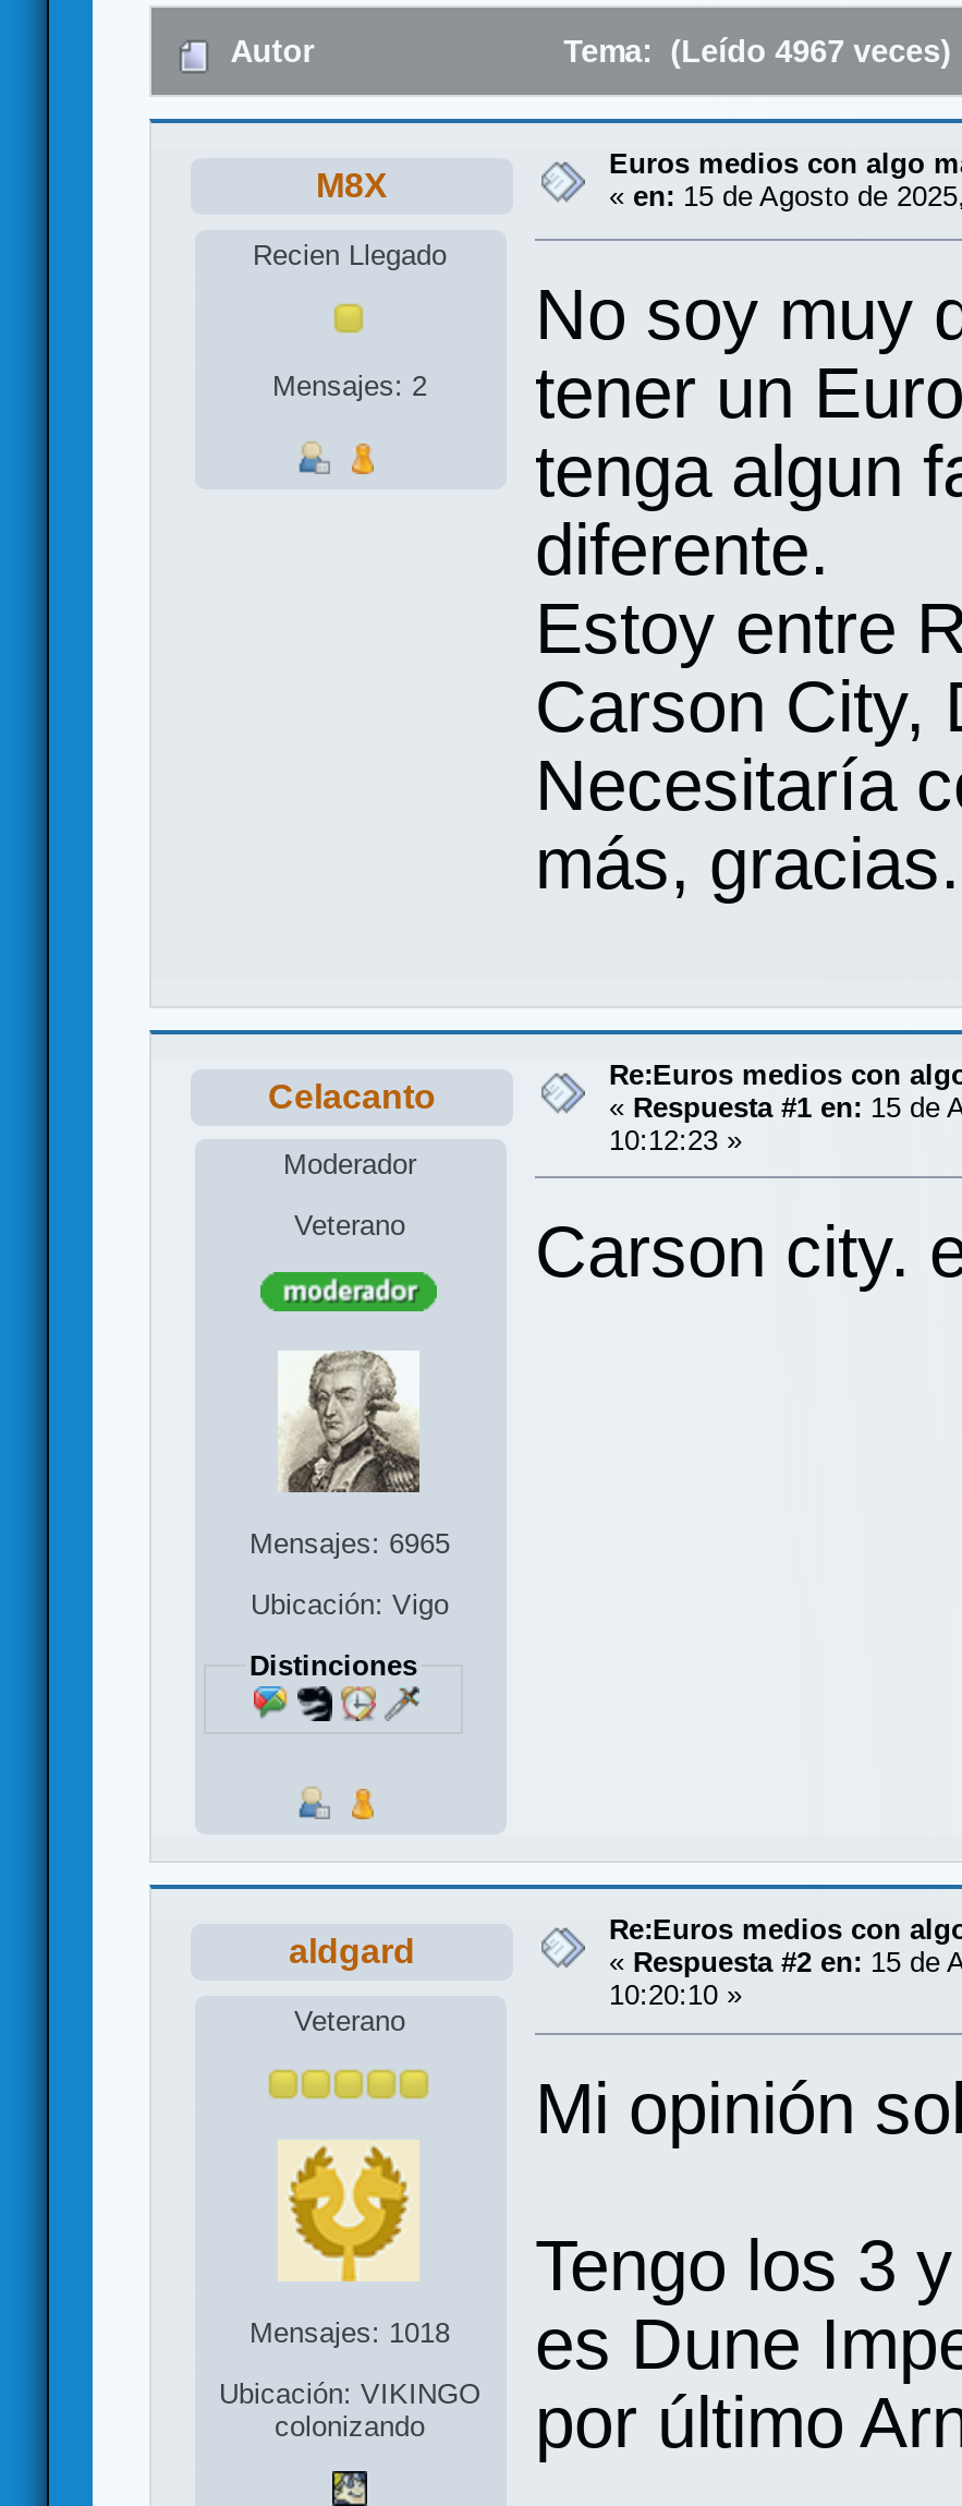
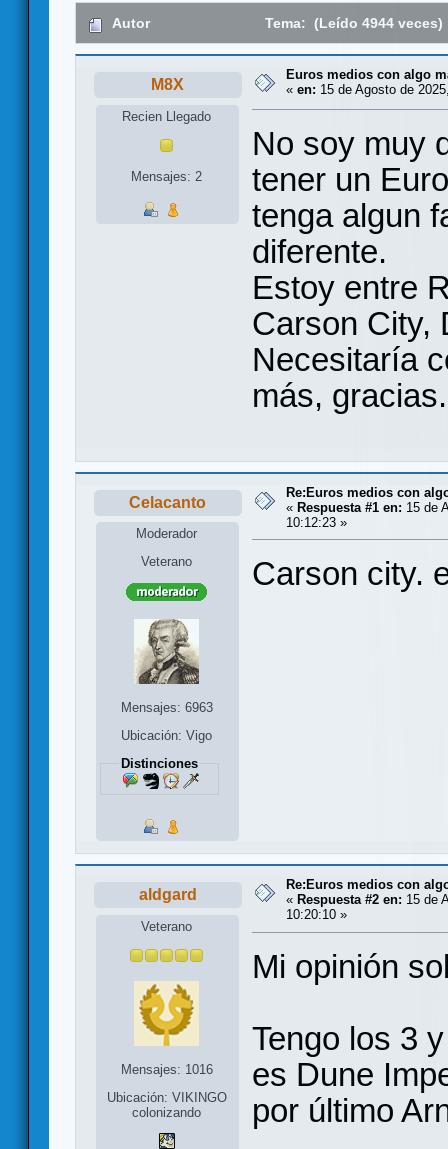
- Tema: (Leído 4967 veces)
+ Tema: (Leído 4944 veces)

- Mensajes: 6965
+ Mensajes: 6963

- Mensajes: 1018
+ Mensajes: 1016
